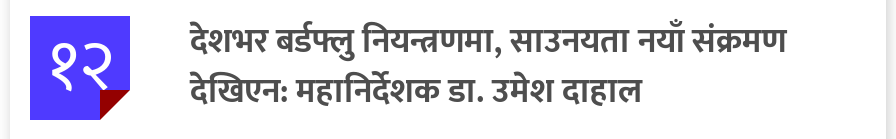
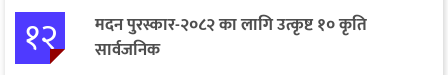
- देशभर बर्डफ्लु नियन्त्रणमा, साउनयता नयाँ संक्रमण
- देखिएन: महानिर्देशक डा. उमेश दाहाल
+ मदन पुरस्कार-२०८२ का लागि उत्कृष्ट १० कृति
+ सार्वजनिक
